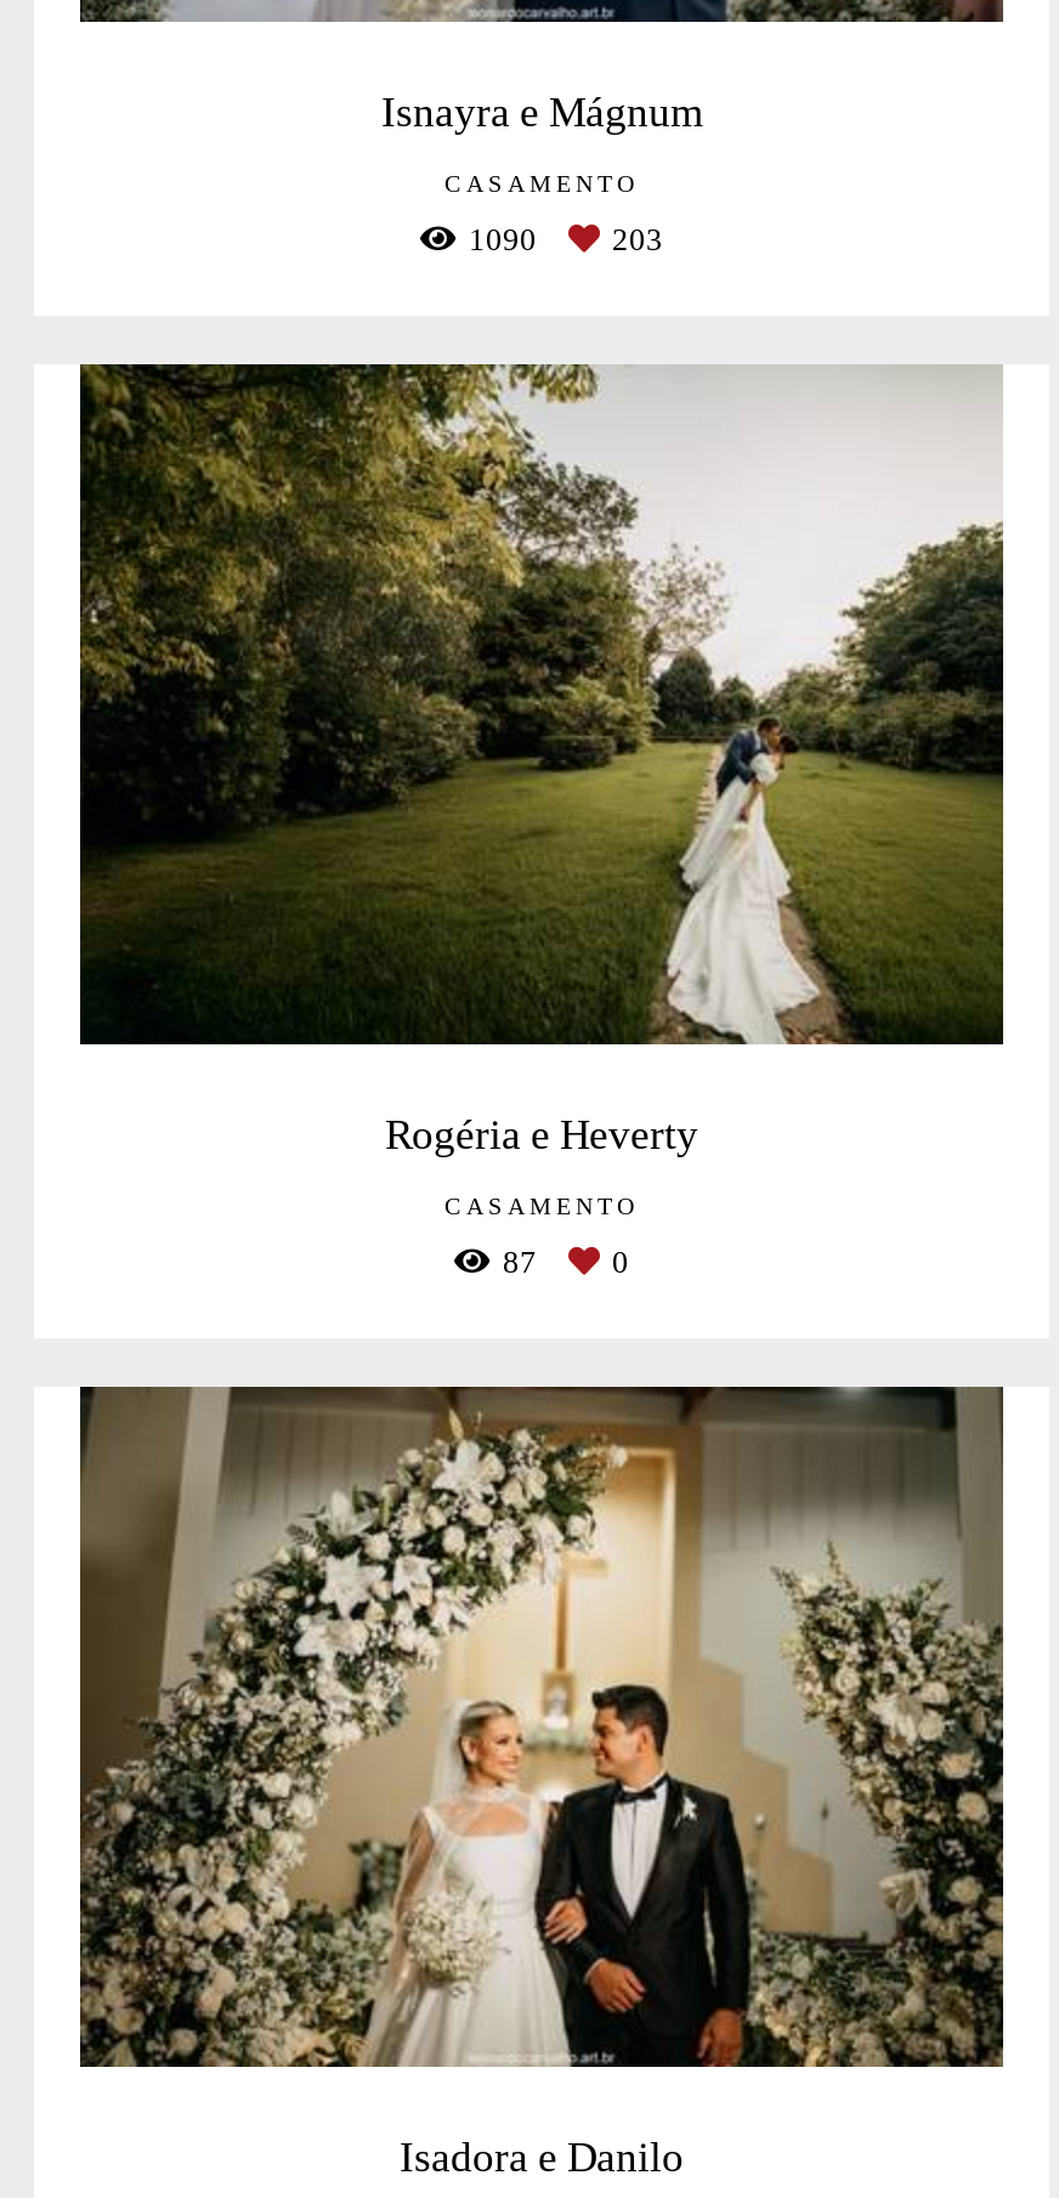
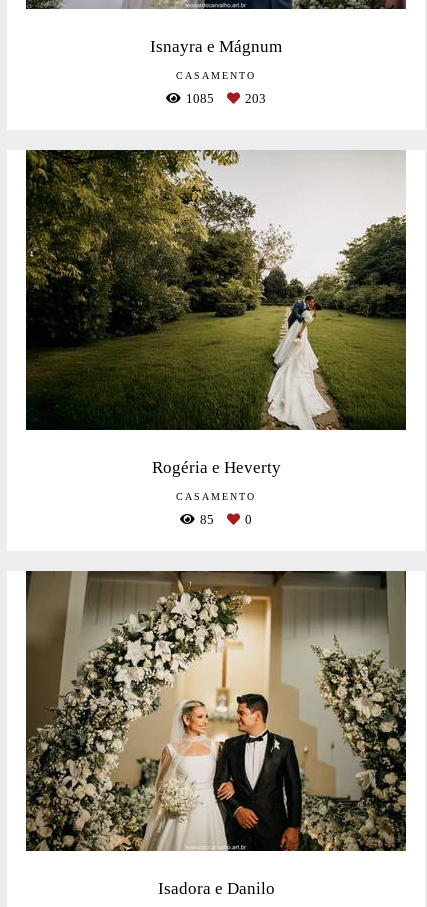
- 1090
+ 1085

- 87
+ 85
